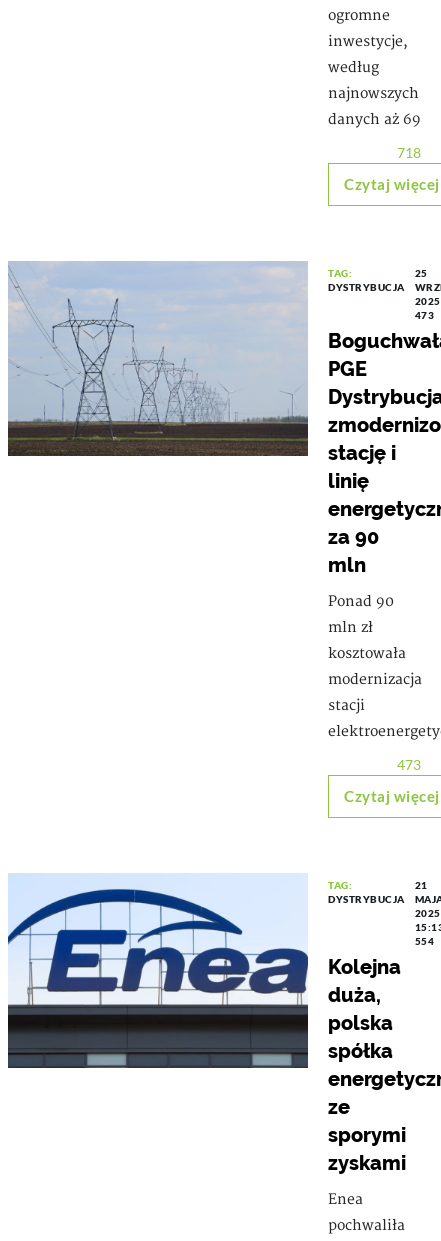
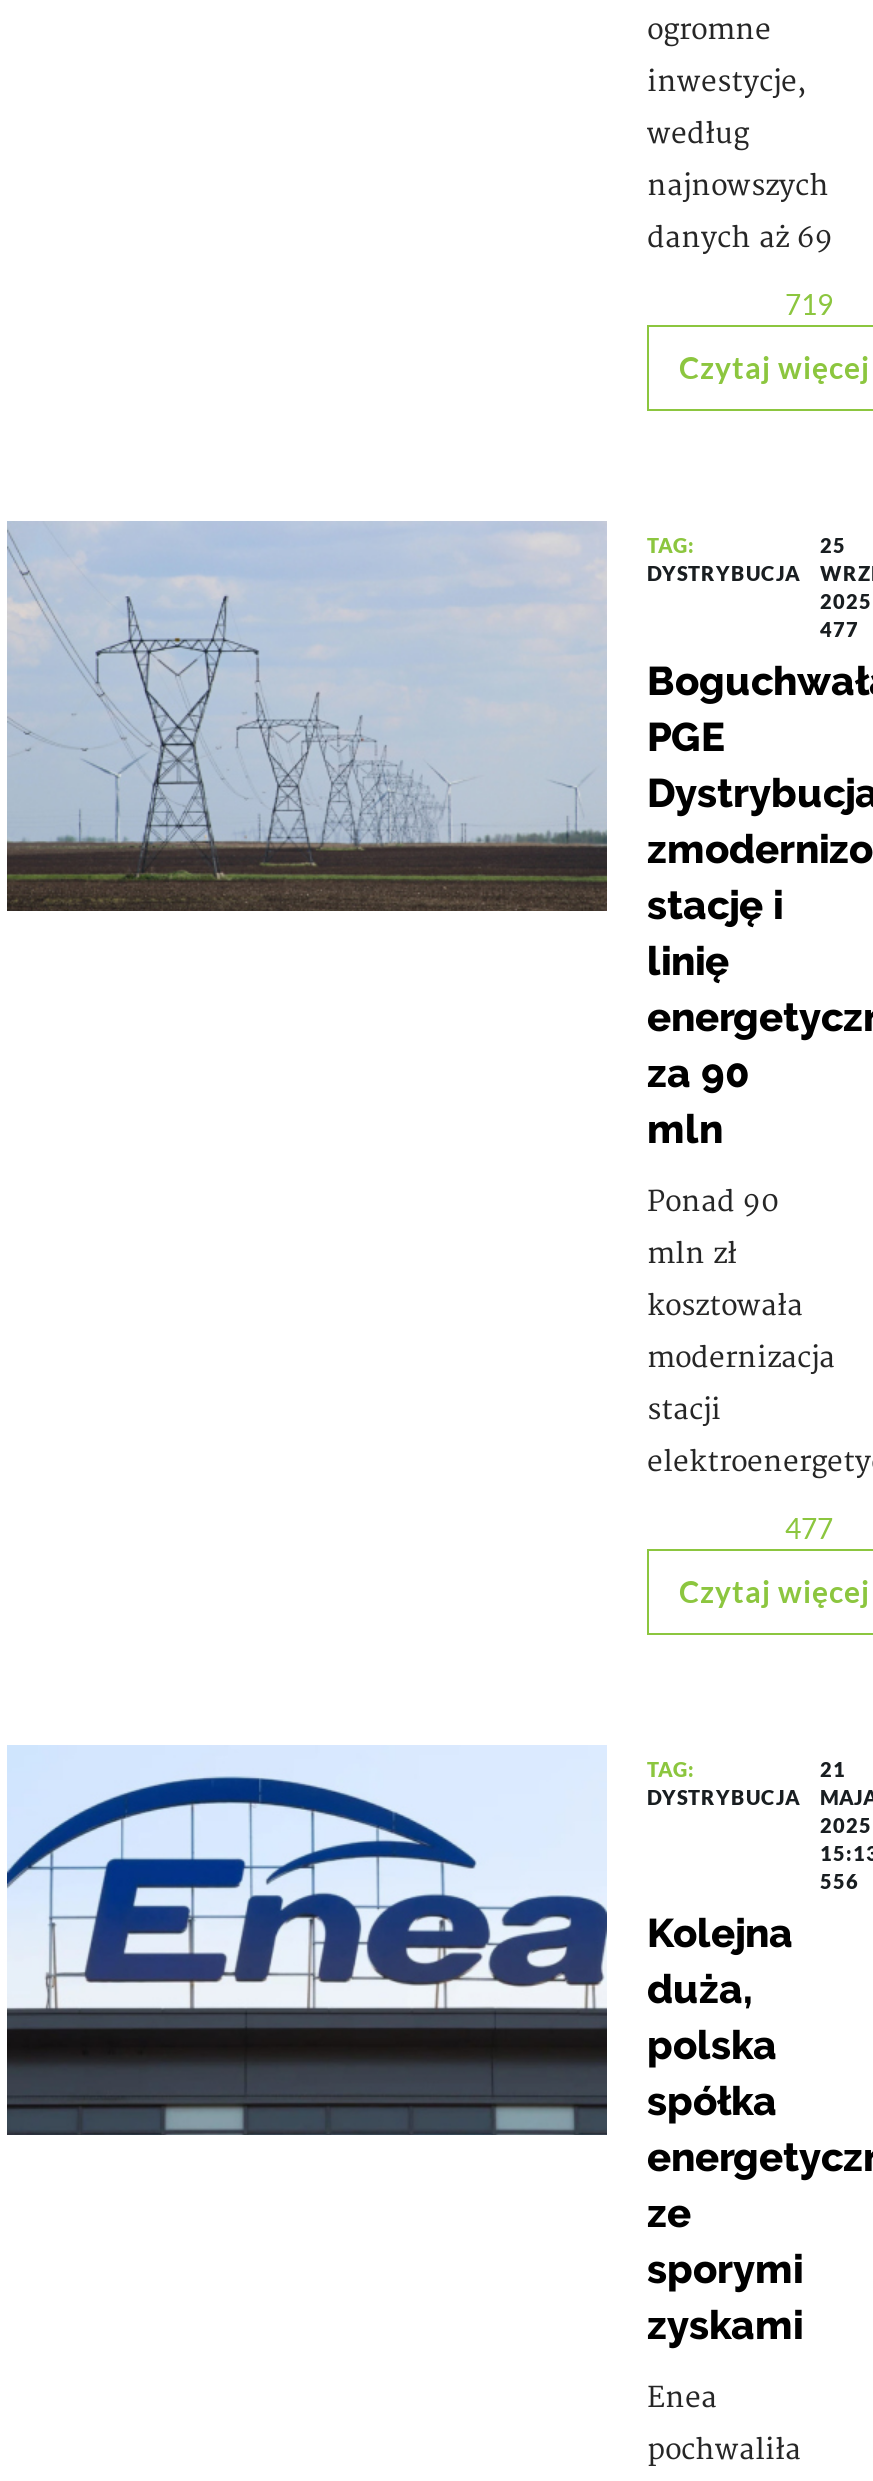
- 718
+ 719

- 473
+ 477

- 473
+ 477

- 554
+ 556
